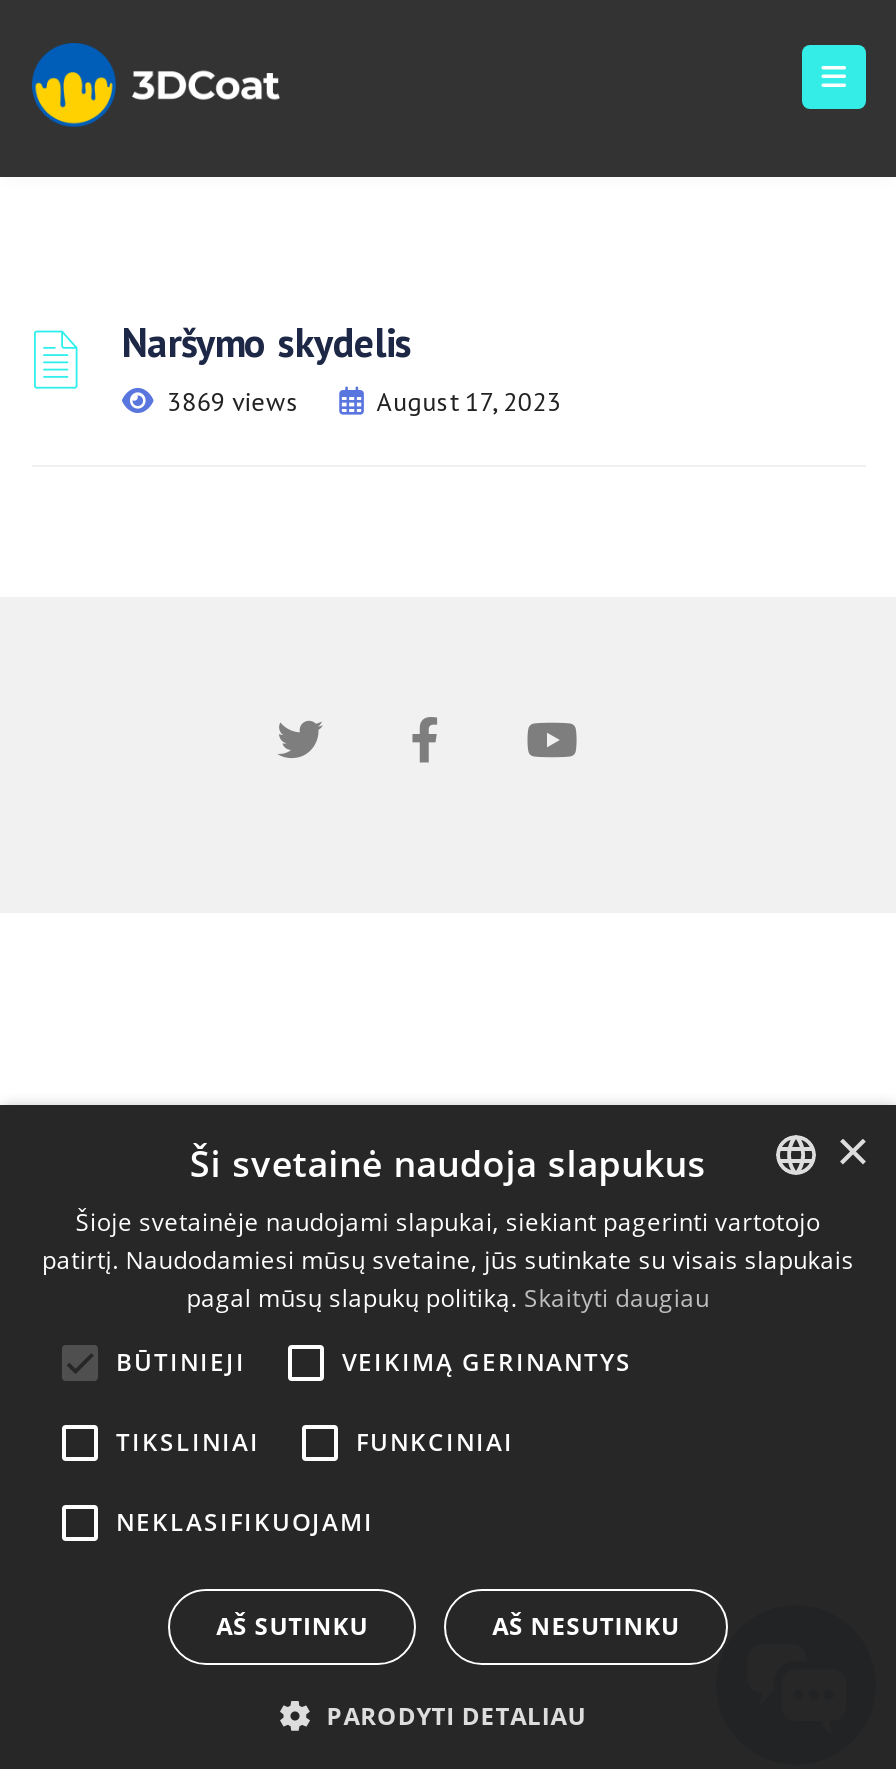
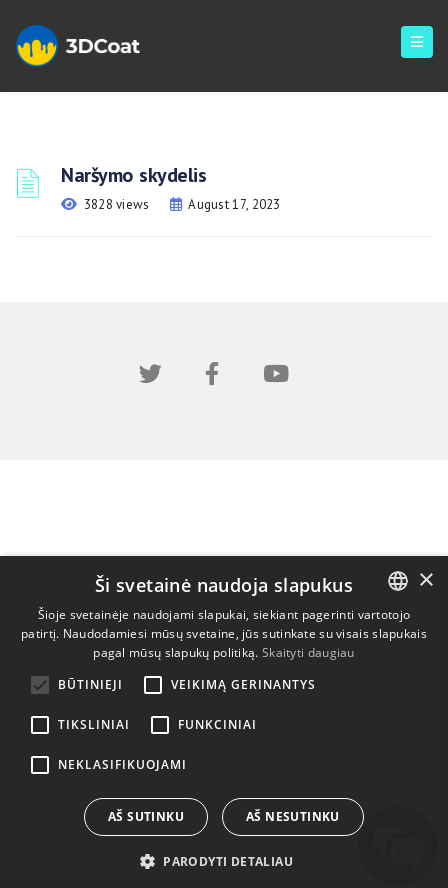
- 3869 views
+ 3828 views
